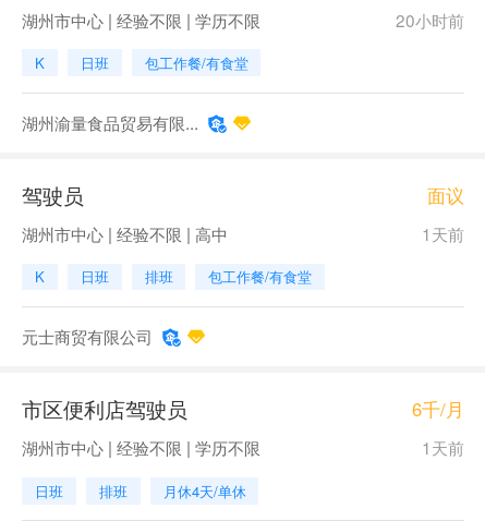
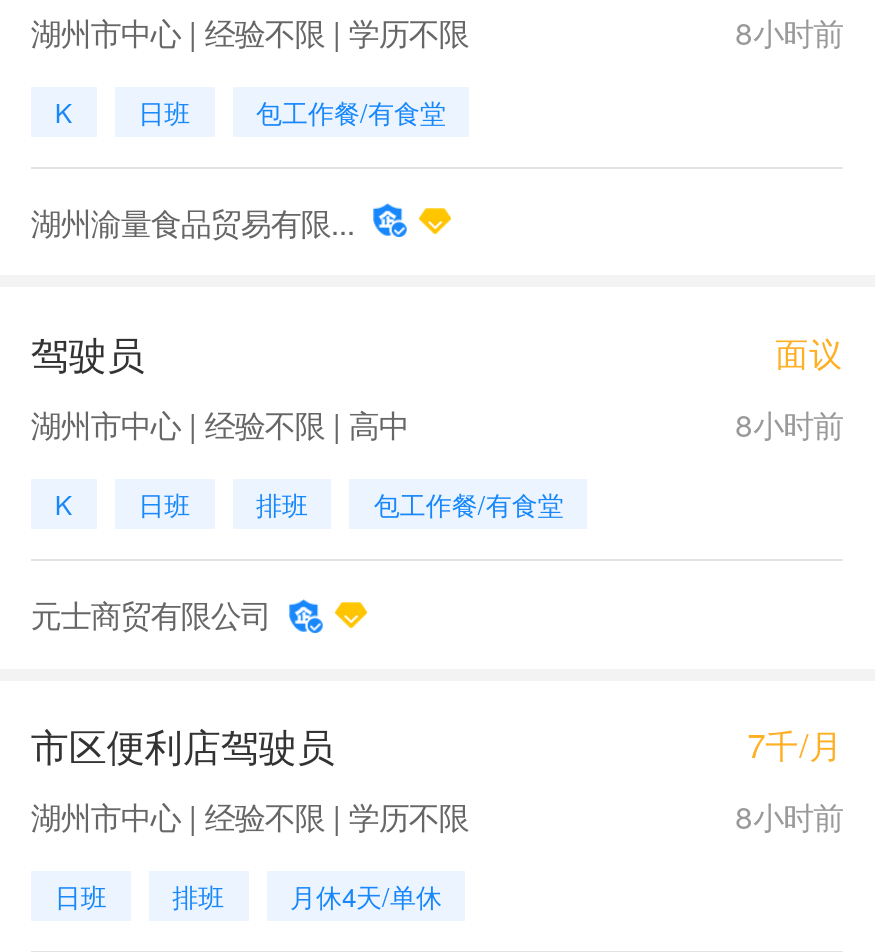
- 20小时前
+ 8小时前

- 1天前
+ 8小时前

- 6千/月
+ 7千/月

- 1天前
+ 8小时前
